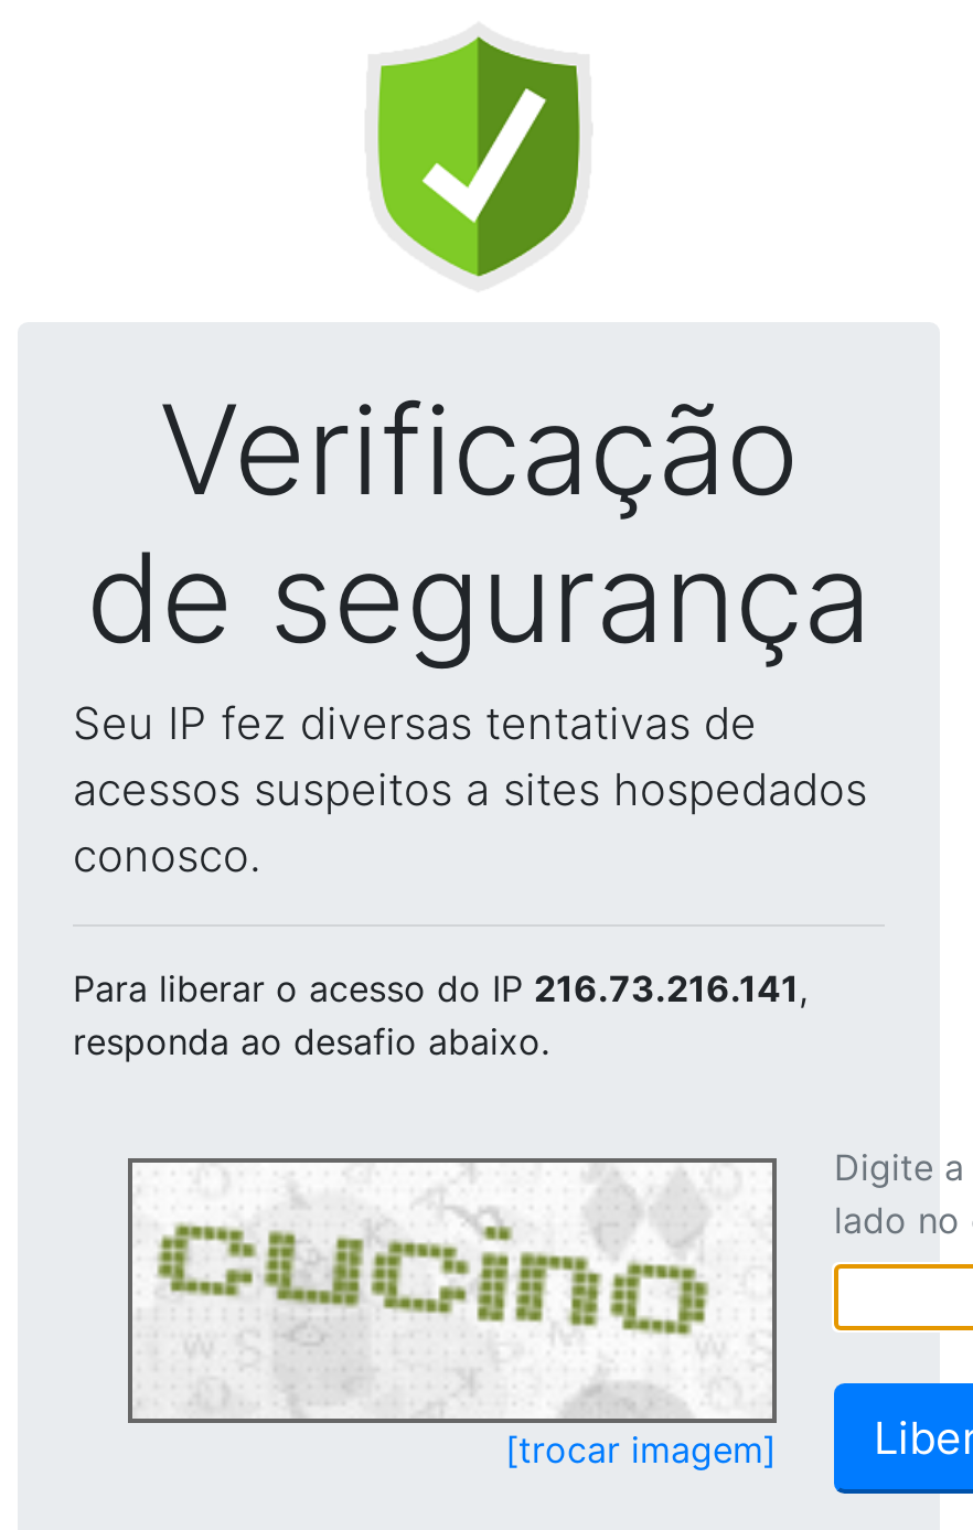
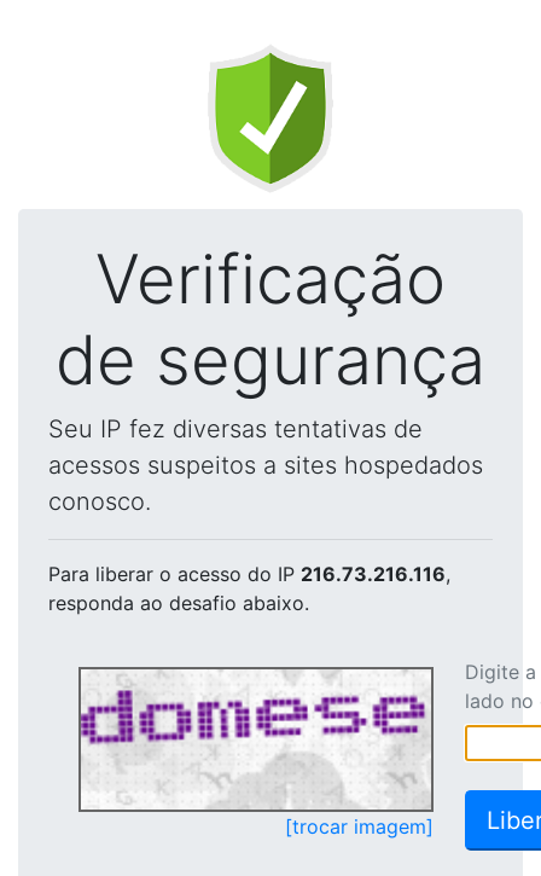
- Para liberar o acesso do IP 216.73.216.141,
+ Para liberar o acesso do IP 216.73.216.116,

- [image]
+ [image]
